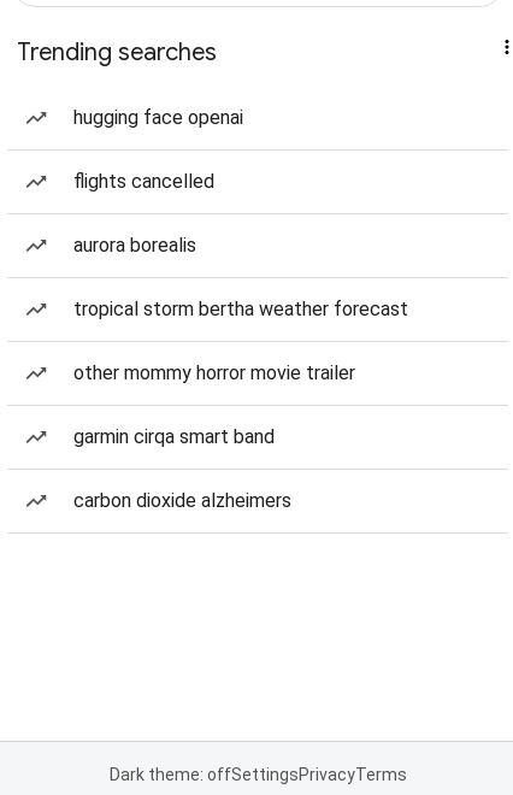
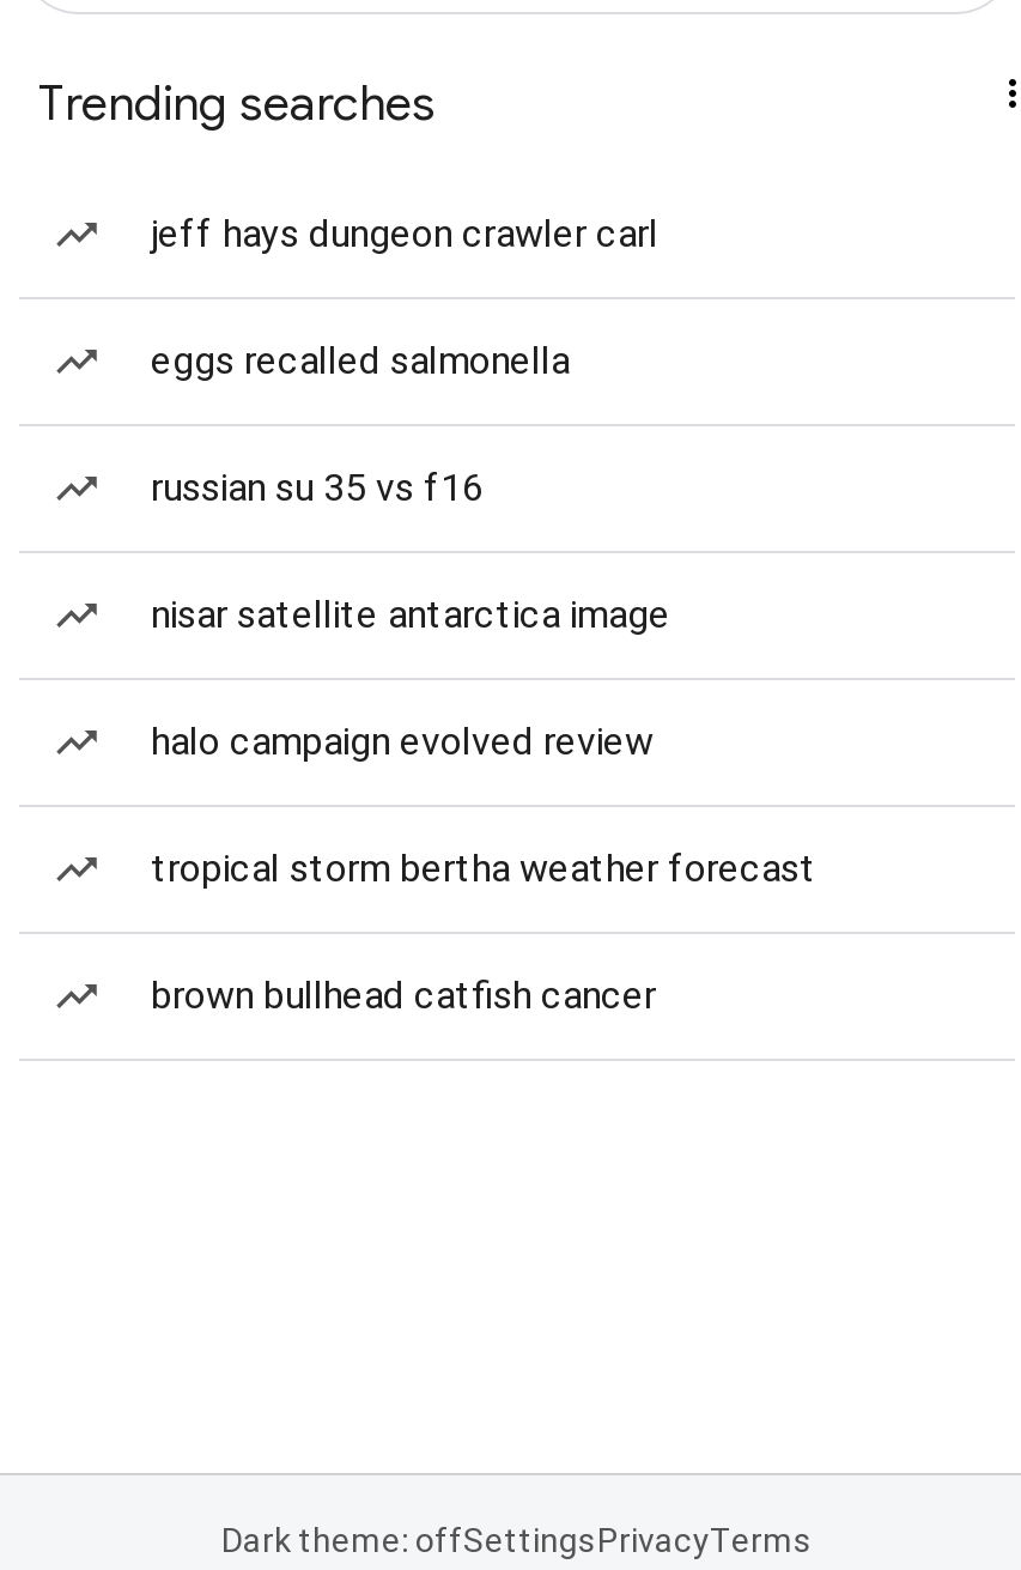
- hugging face openai
- flights cancelled
- aurora borealis
+ jeff hays dungeon crawler carl
+ eggs recalled salmonella
+ russian su 35 vs f16
+ nisar satellite antarctica image
+ halo campaign evolved review

moved down: tropical storm bertha weather forecast

- other mommy horror movie trailer
- garmin cirqa smart band
- carbon dioxide alzheimers
+ brown bullhead catfish cancer
